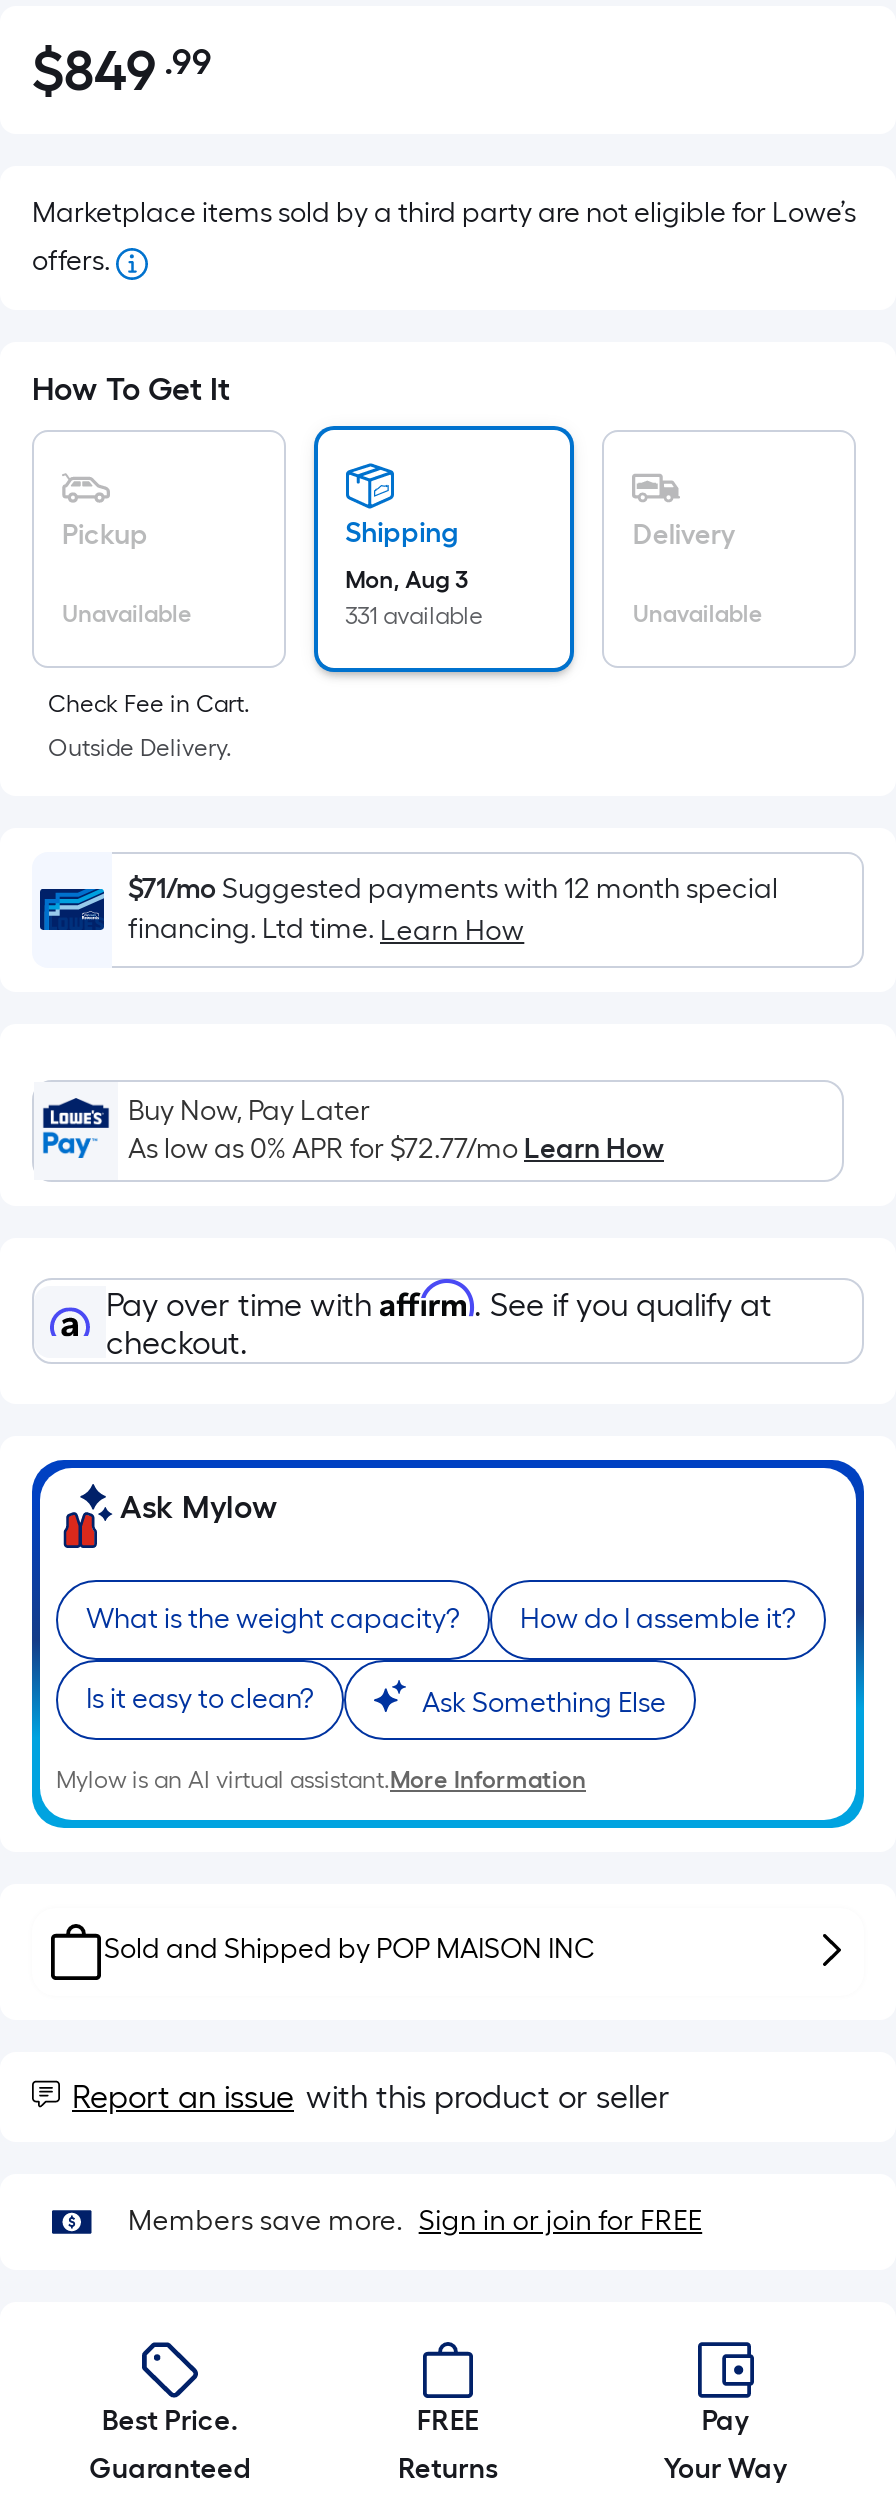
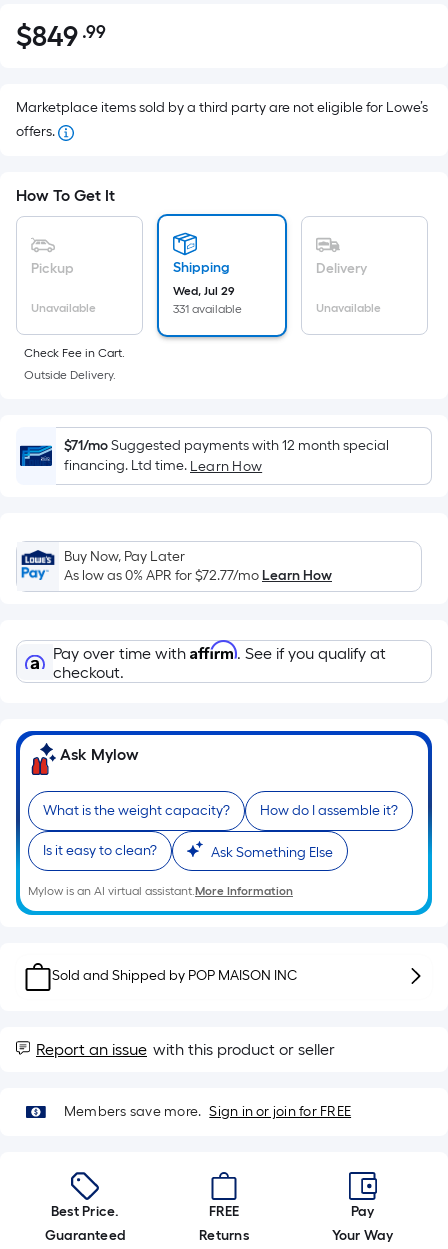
- Mon, Aug 3
+ Wed, Jul 29
